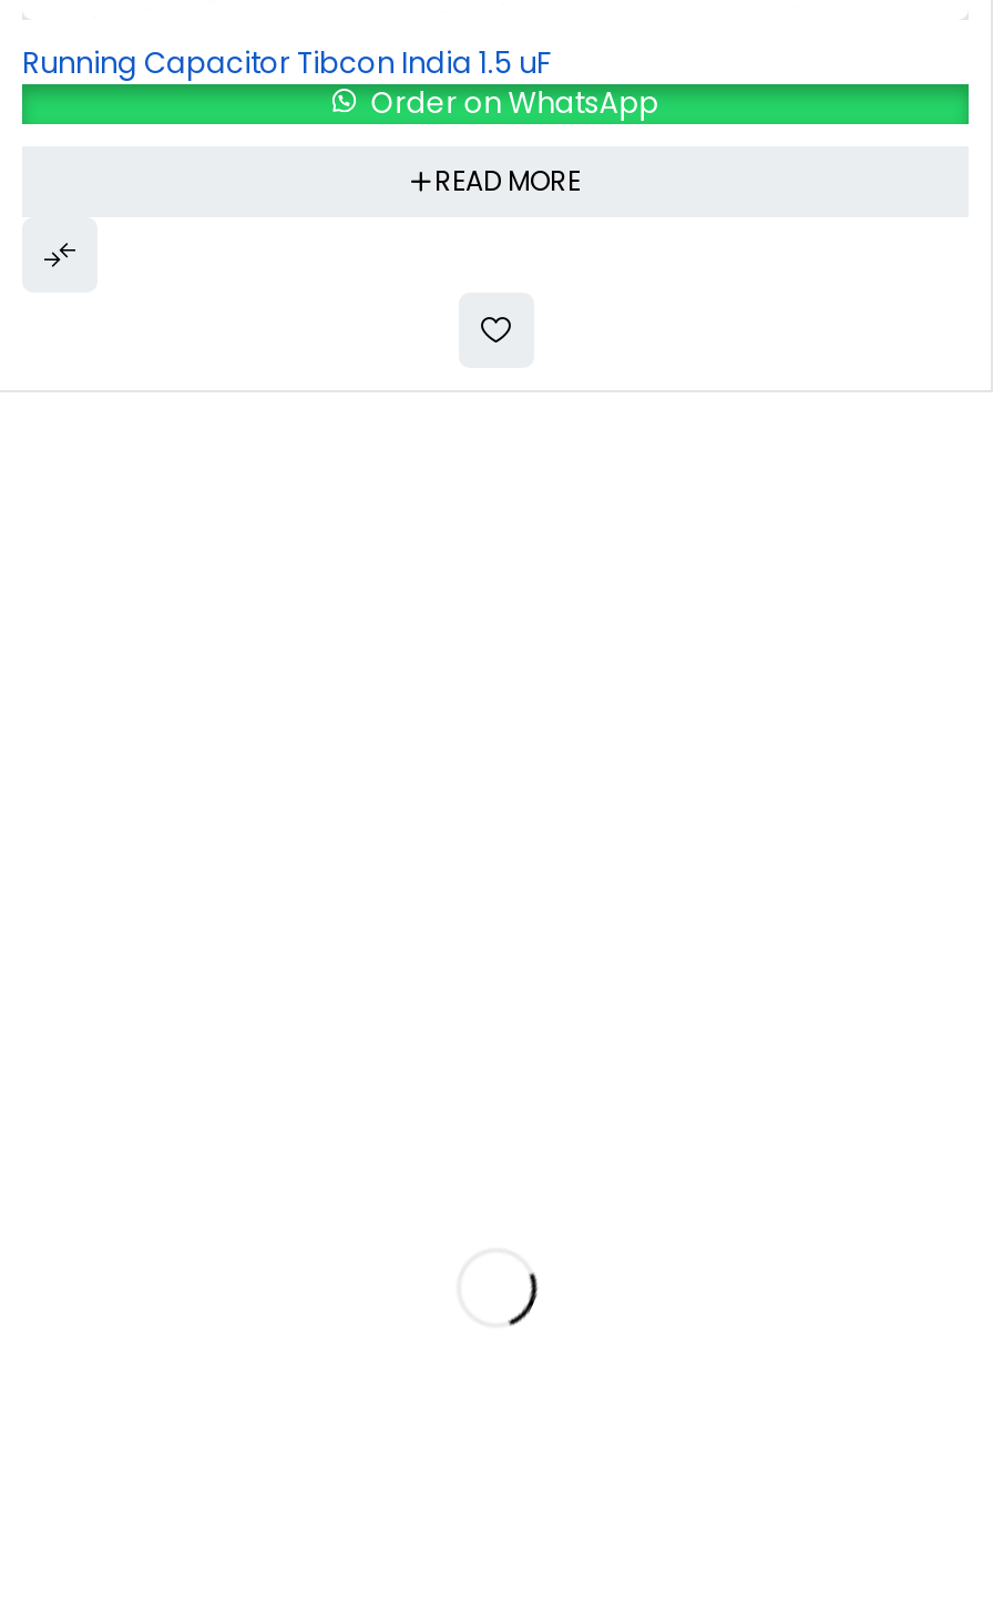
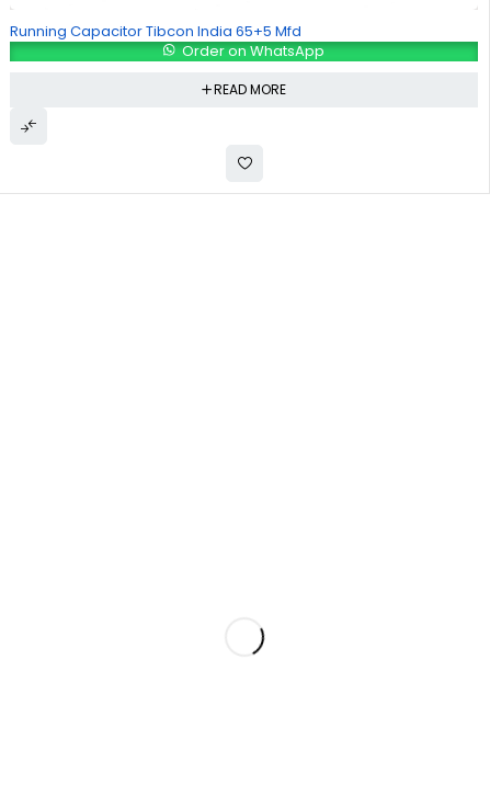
- Running Capacitor Tibcon India 1.5 uF
+ Running Capacitor Tibcon India 65+5 Mfd
